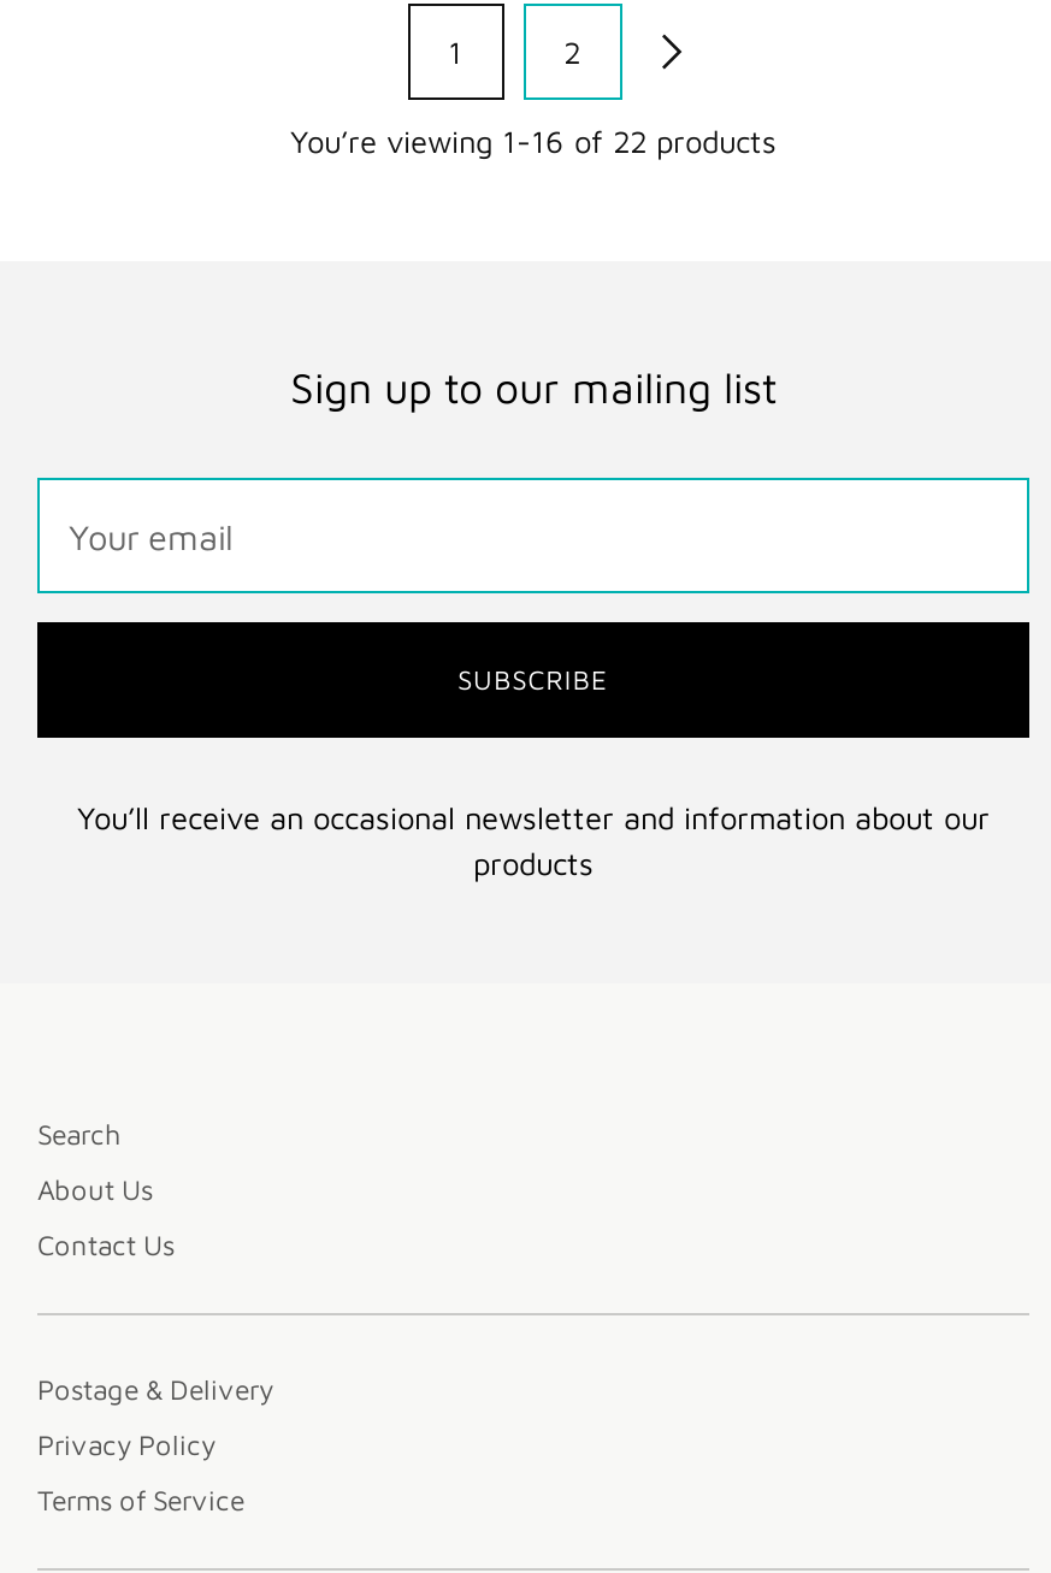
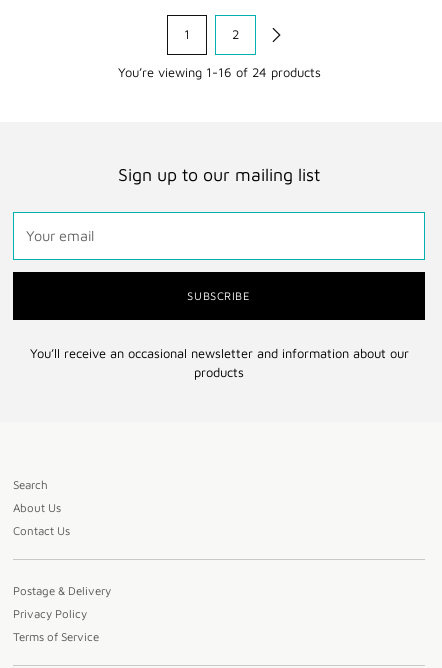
- You’re viewing 1-16 of 22 products
+ You’re viewing 1-16 of 24 products
